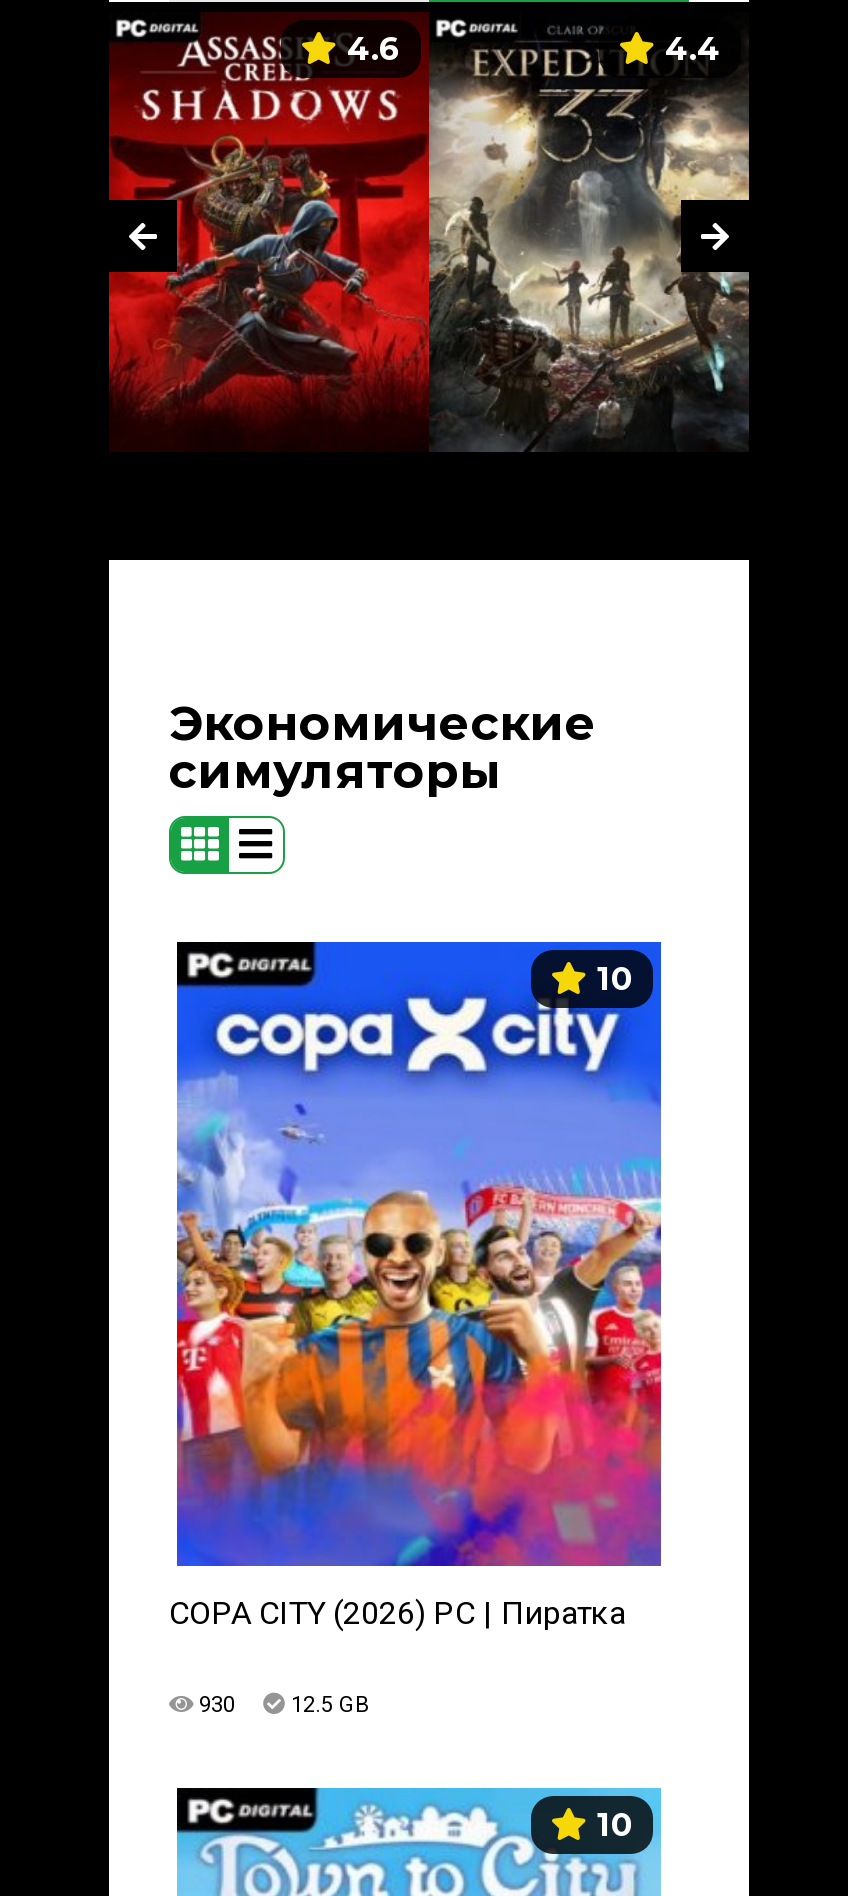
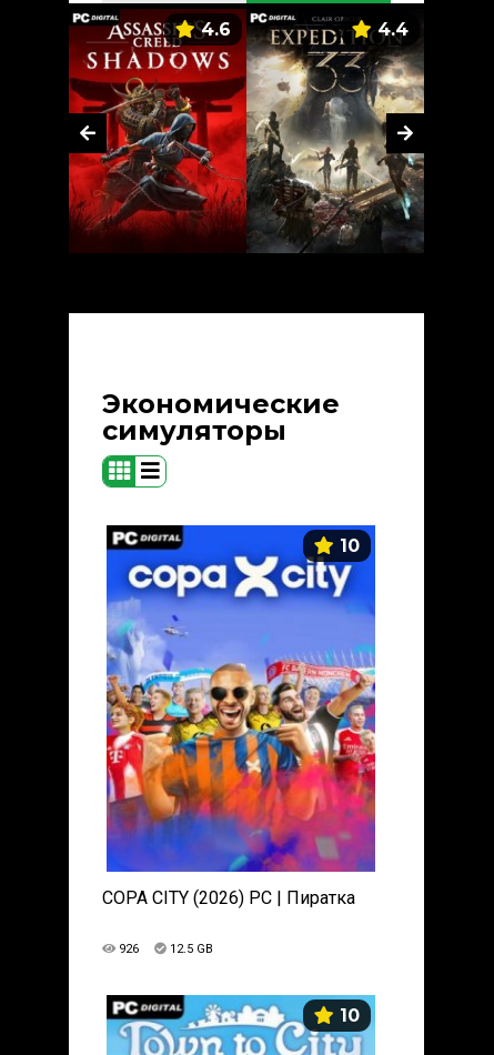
- 930 12.5 GB
+ 926 12.5 GB
